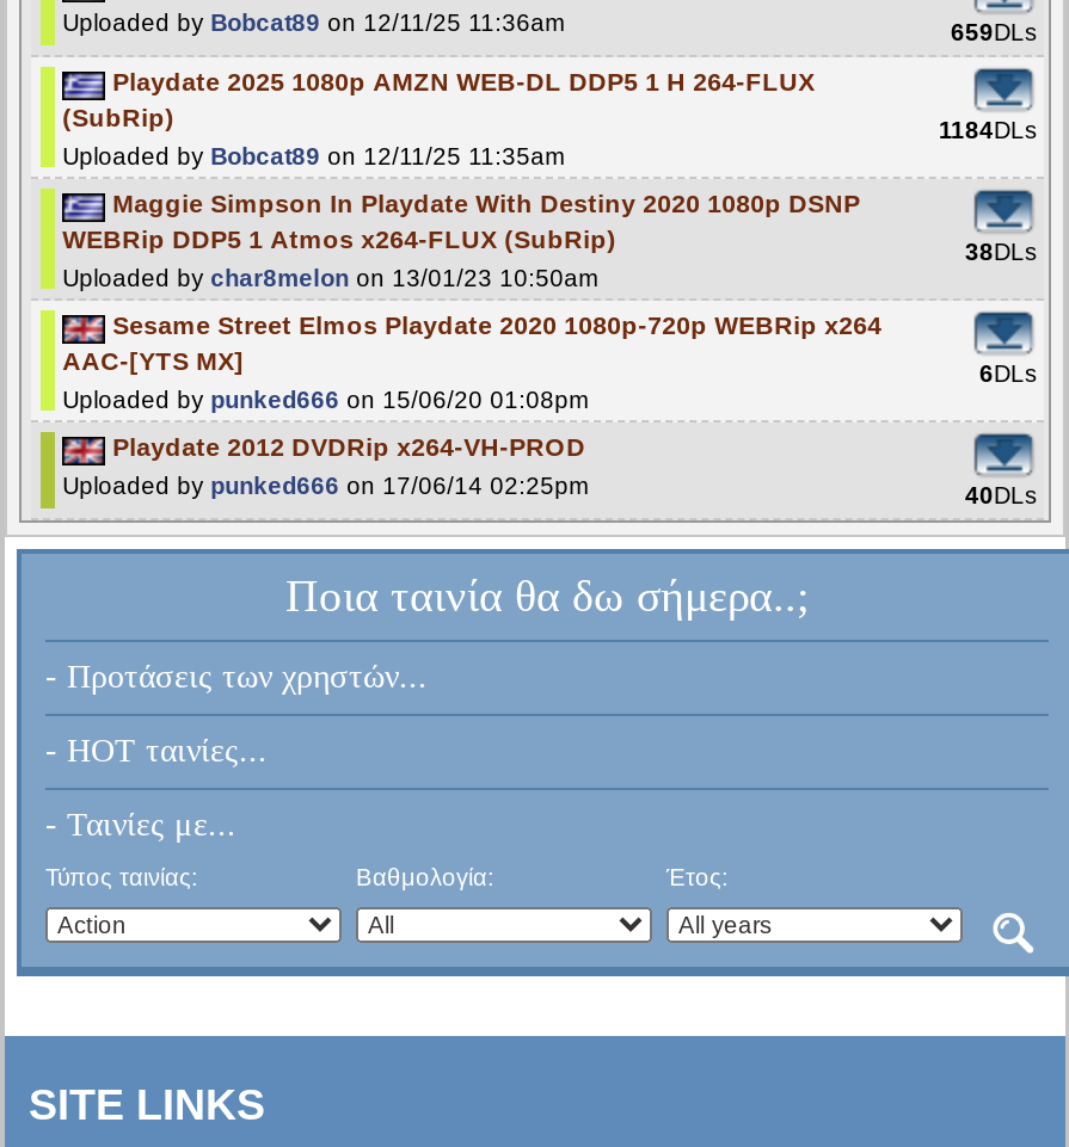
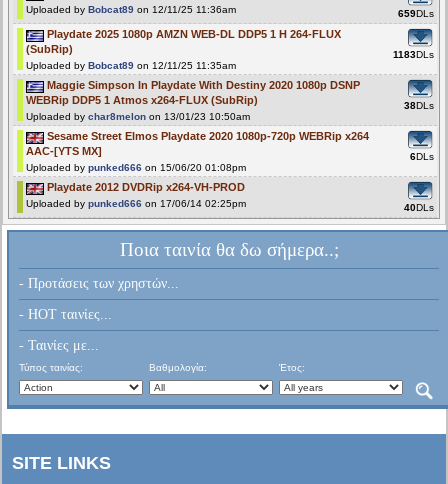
- 1184DLs
+ 1183DLs
